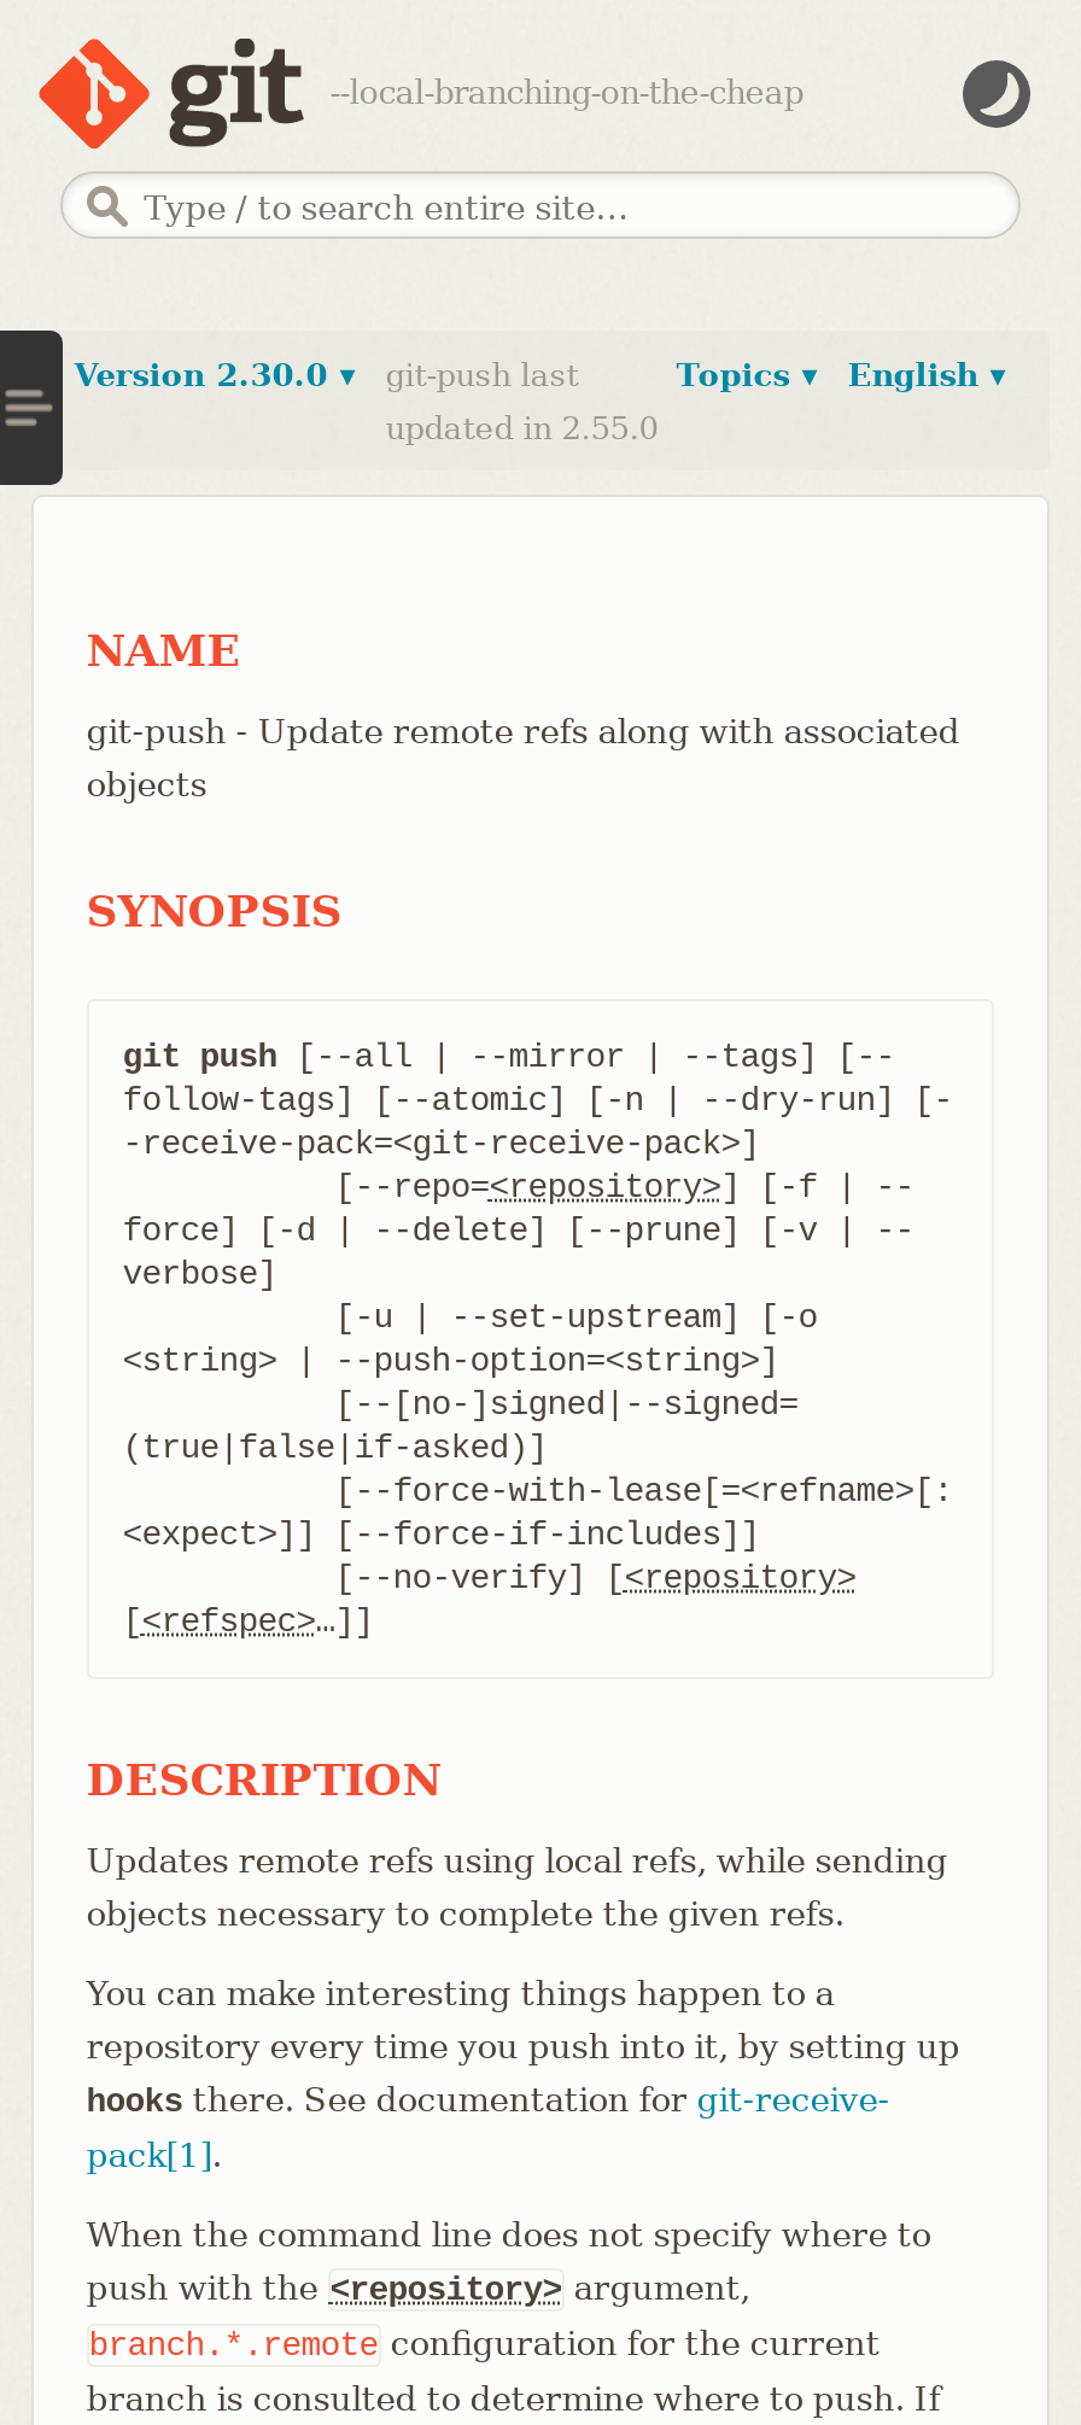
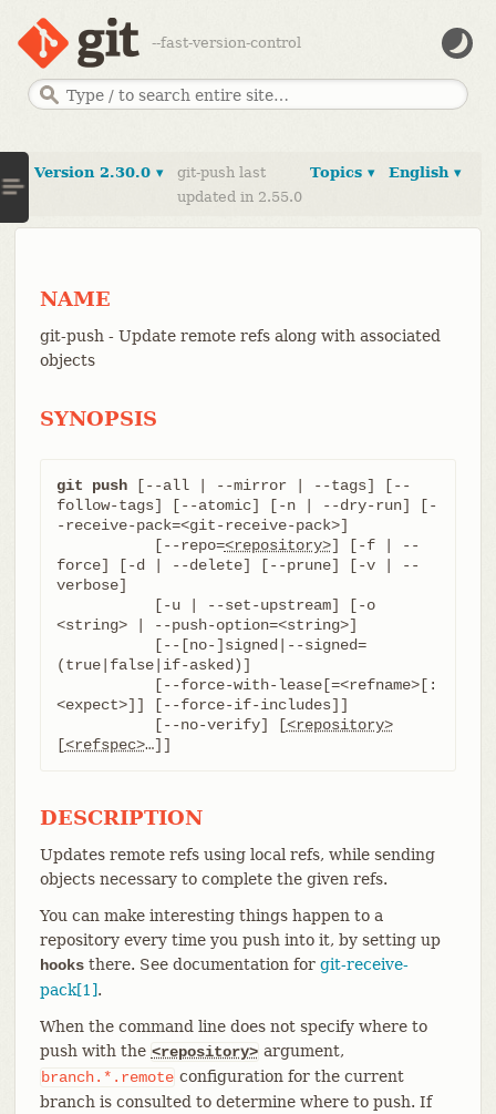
- --local-branching-on-the-cheap
+ --fast-version-control
